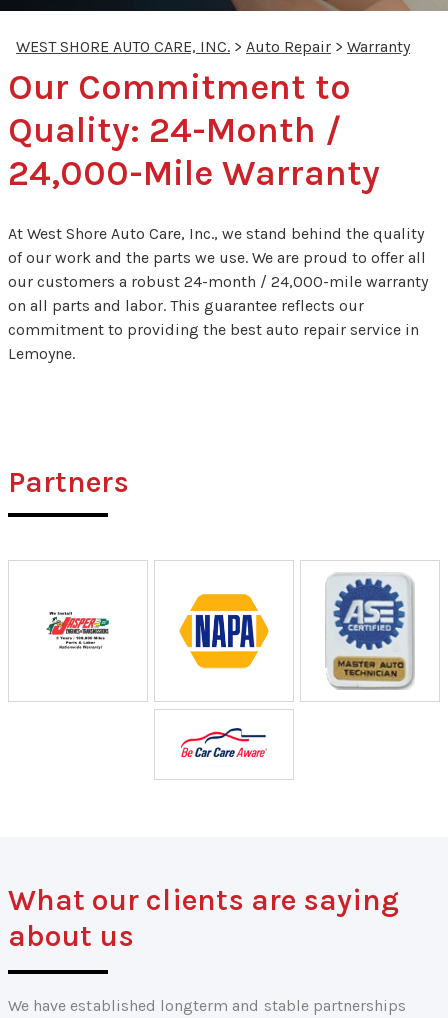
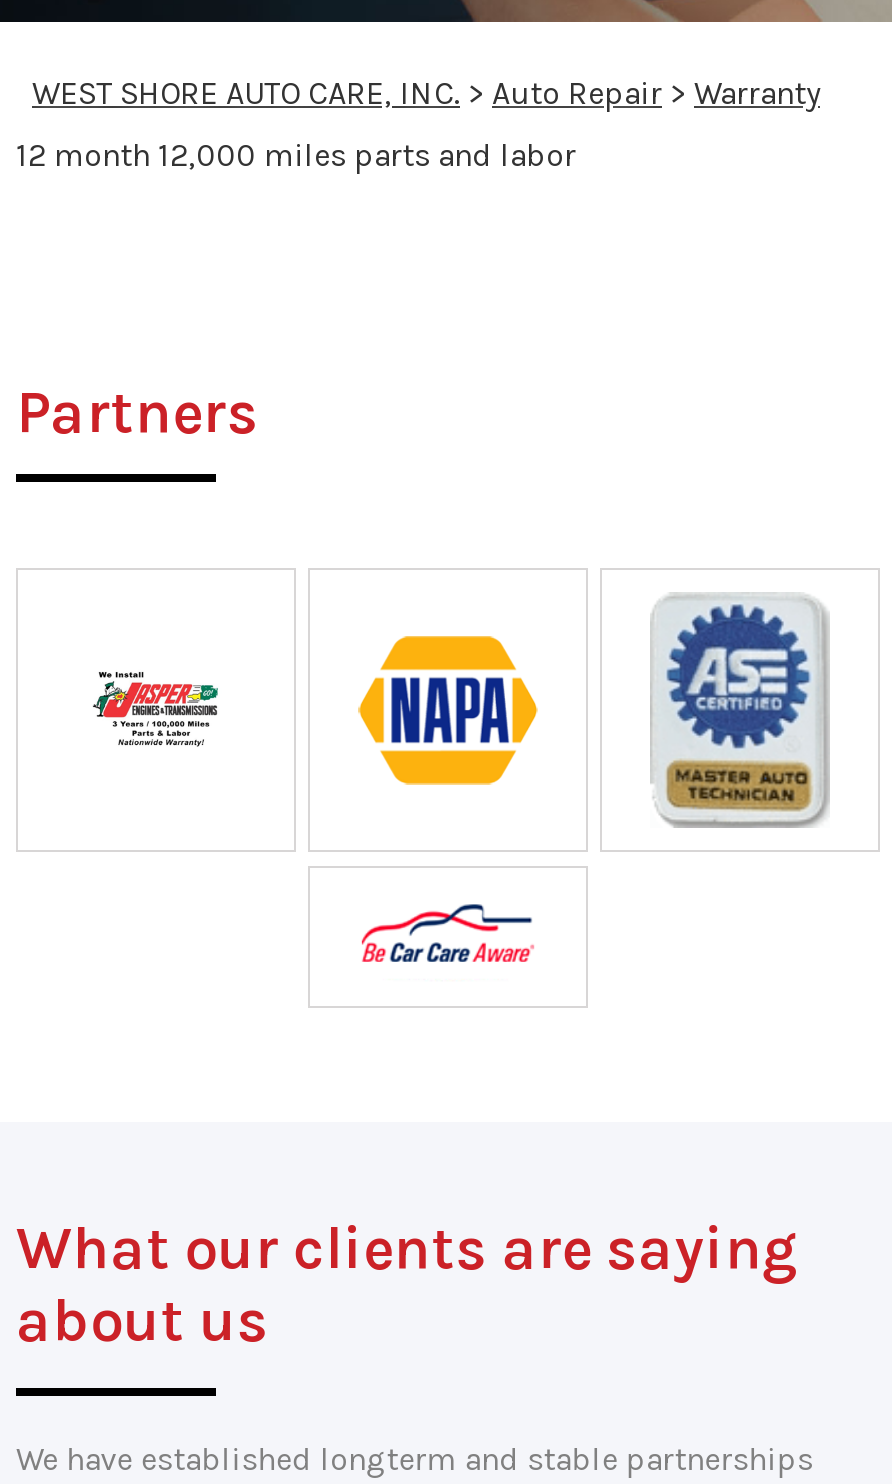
- Our Commitment to
- Quality: 24-Month /
- 24,000-Mile Warranty
- At West Shore Auto Care, Inc., we stand behind the quality
- of our work and the parts we use. We are proud to offer all
- our customers a robust 24-month / 24,000-mile warranty
- on all parts and labor. This guarantee reflects our
- commitment to providing the best auto repair service in
- Lemoyne.
+ 12 month 12,000 miles parts and labor
